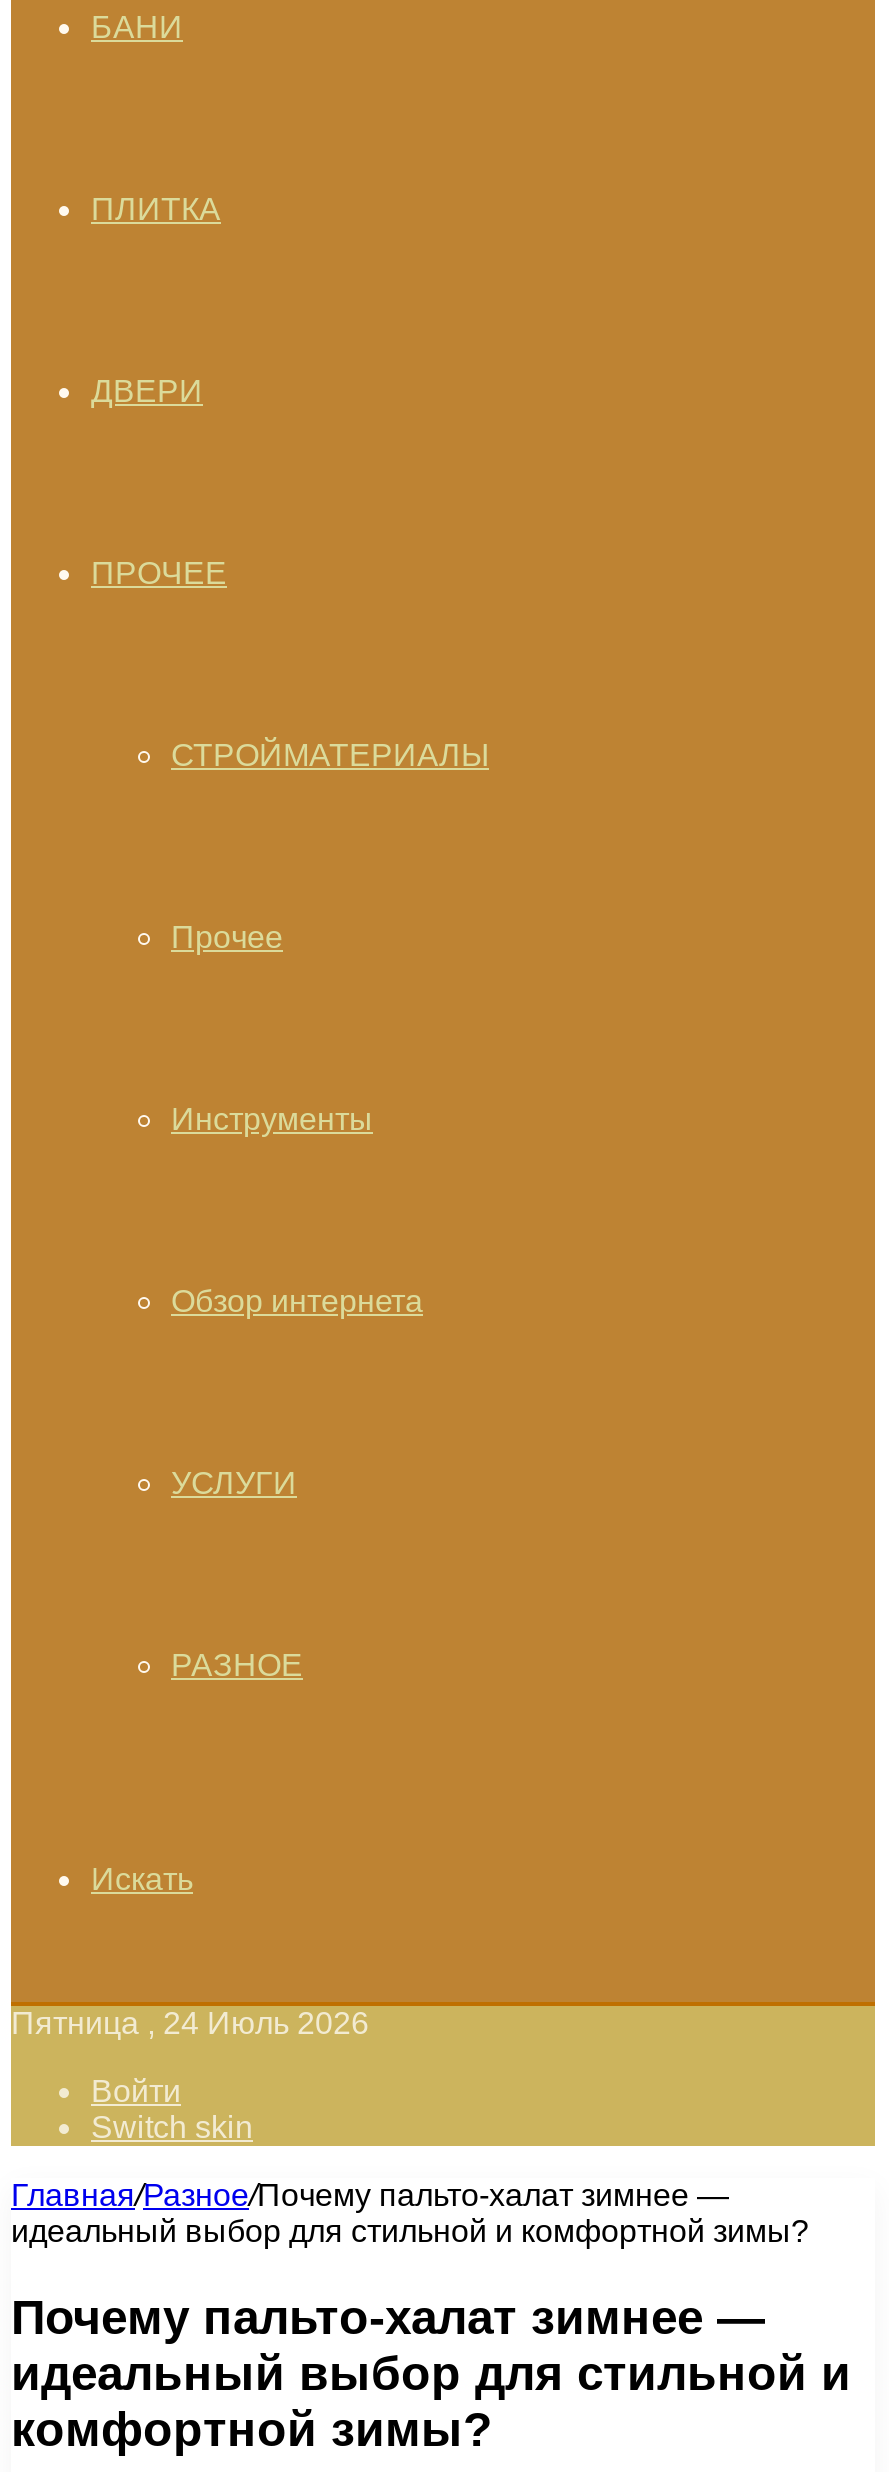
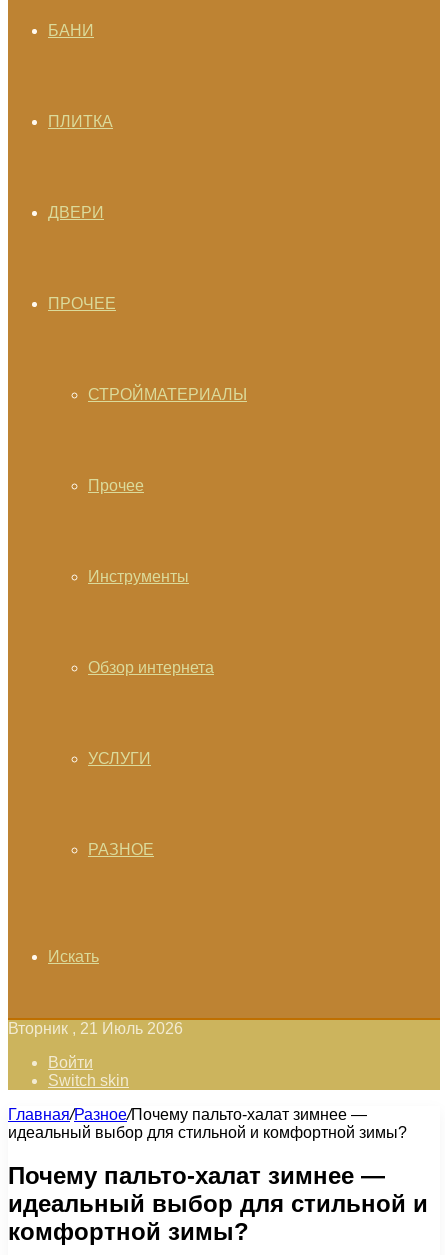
- Пятница , 24 Июль 2026
+ Вторник , 21 Июль 2026
